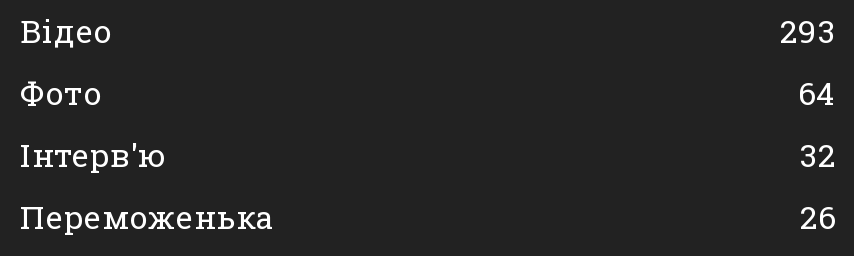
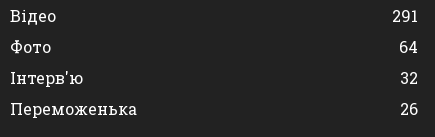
- 293
+ 291
